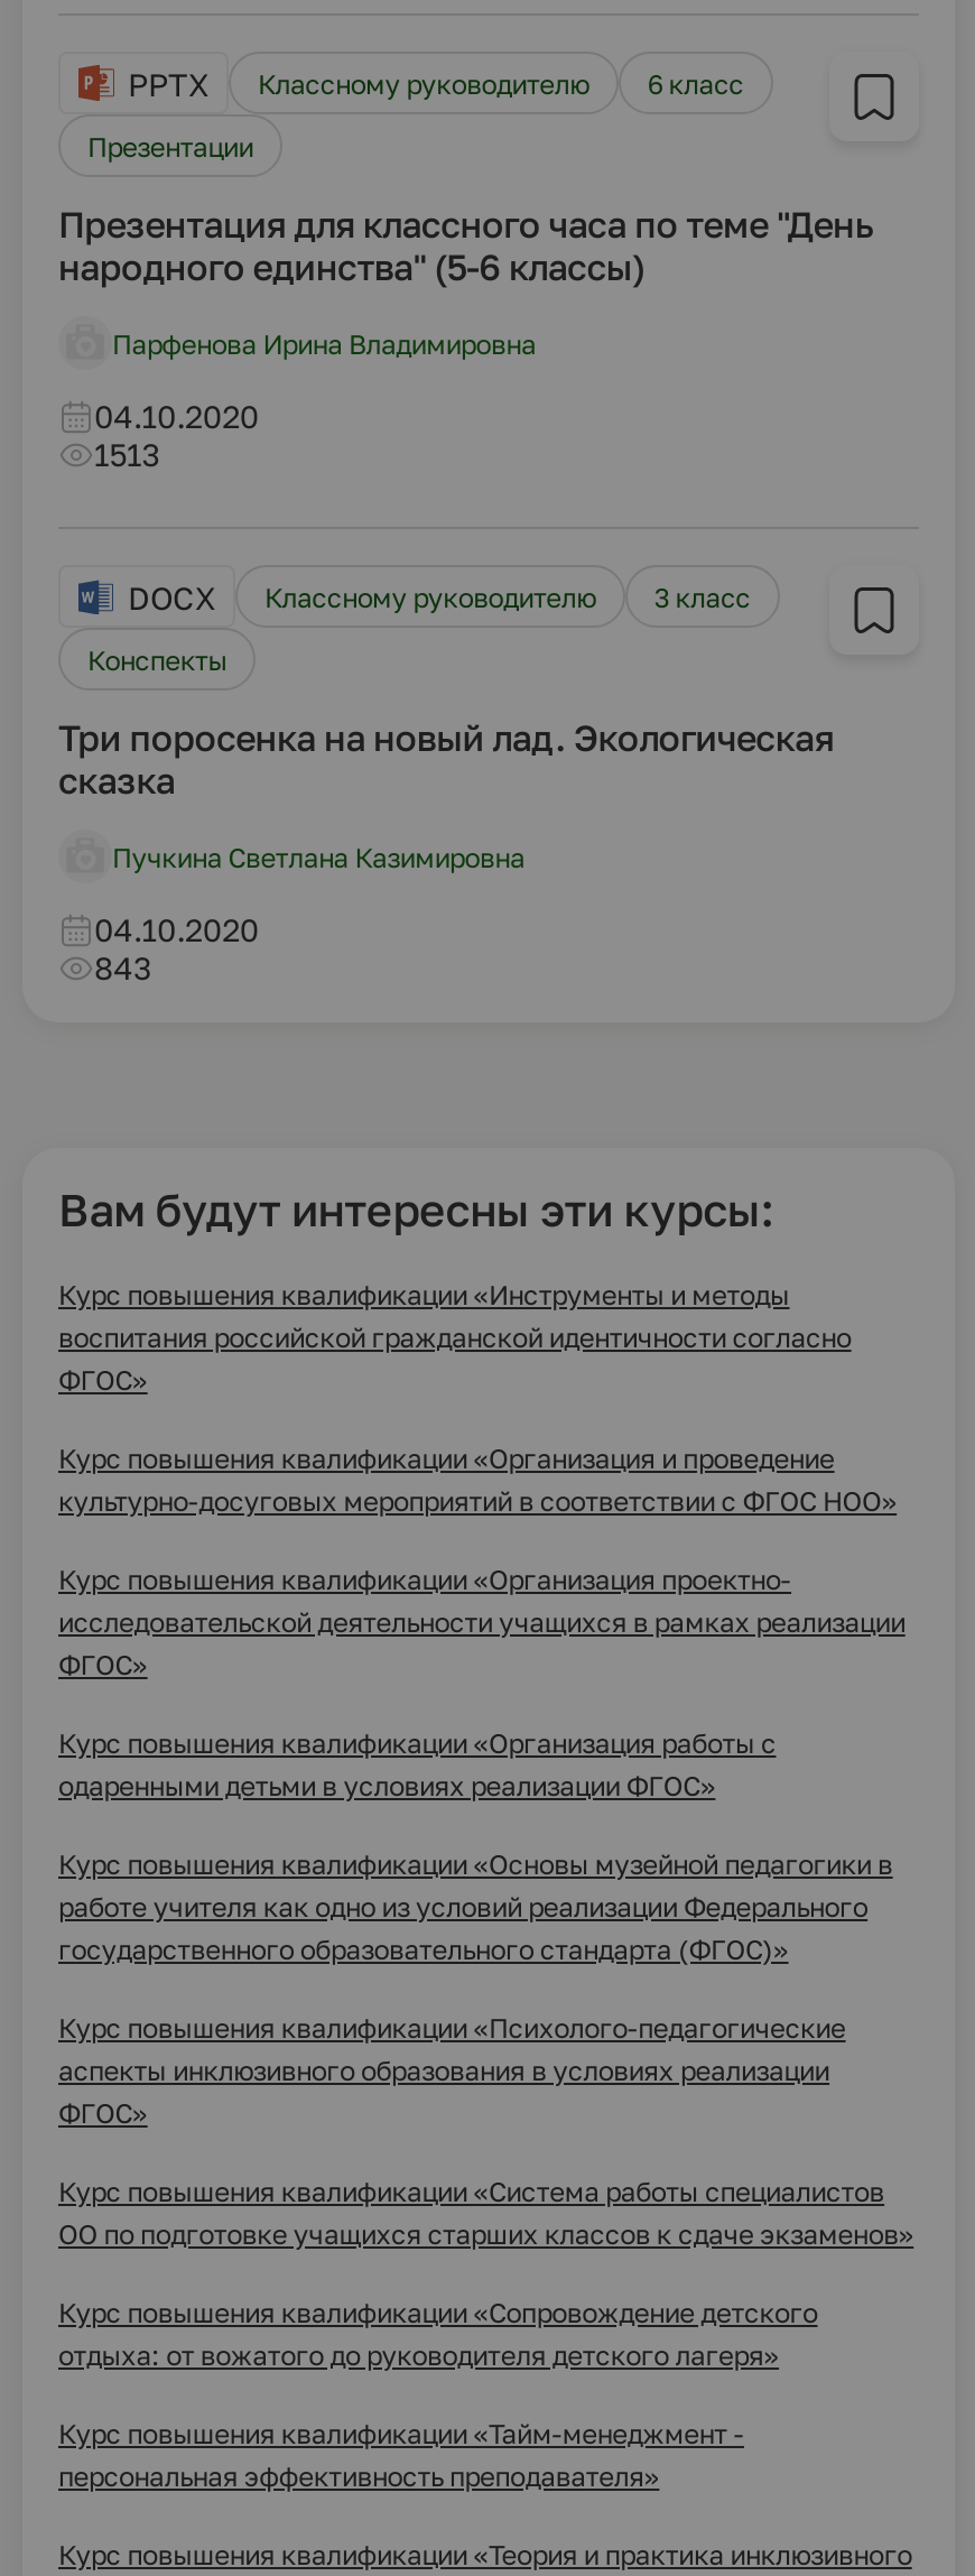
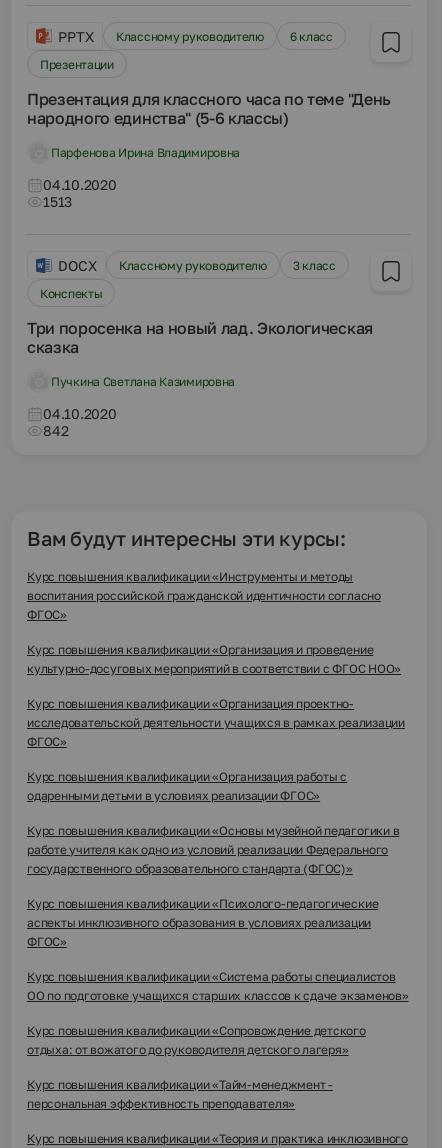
- 843
+ 842
